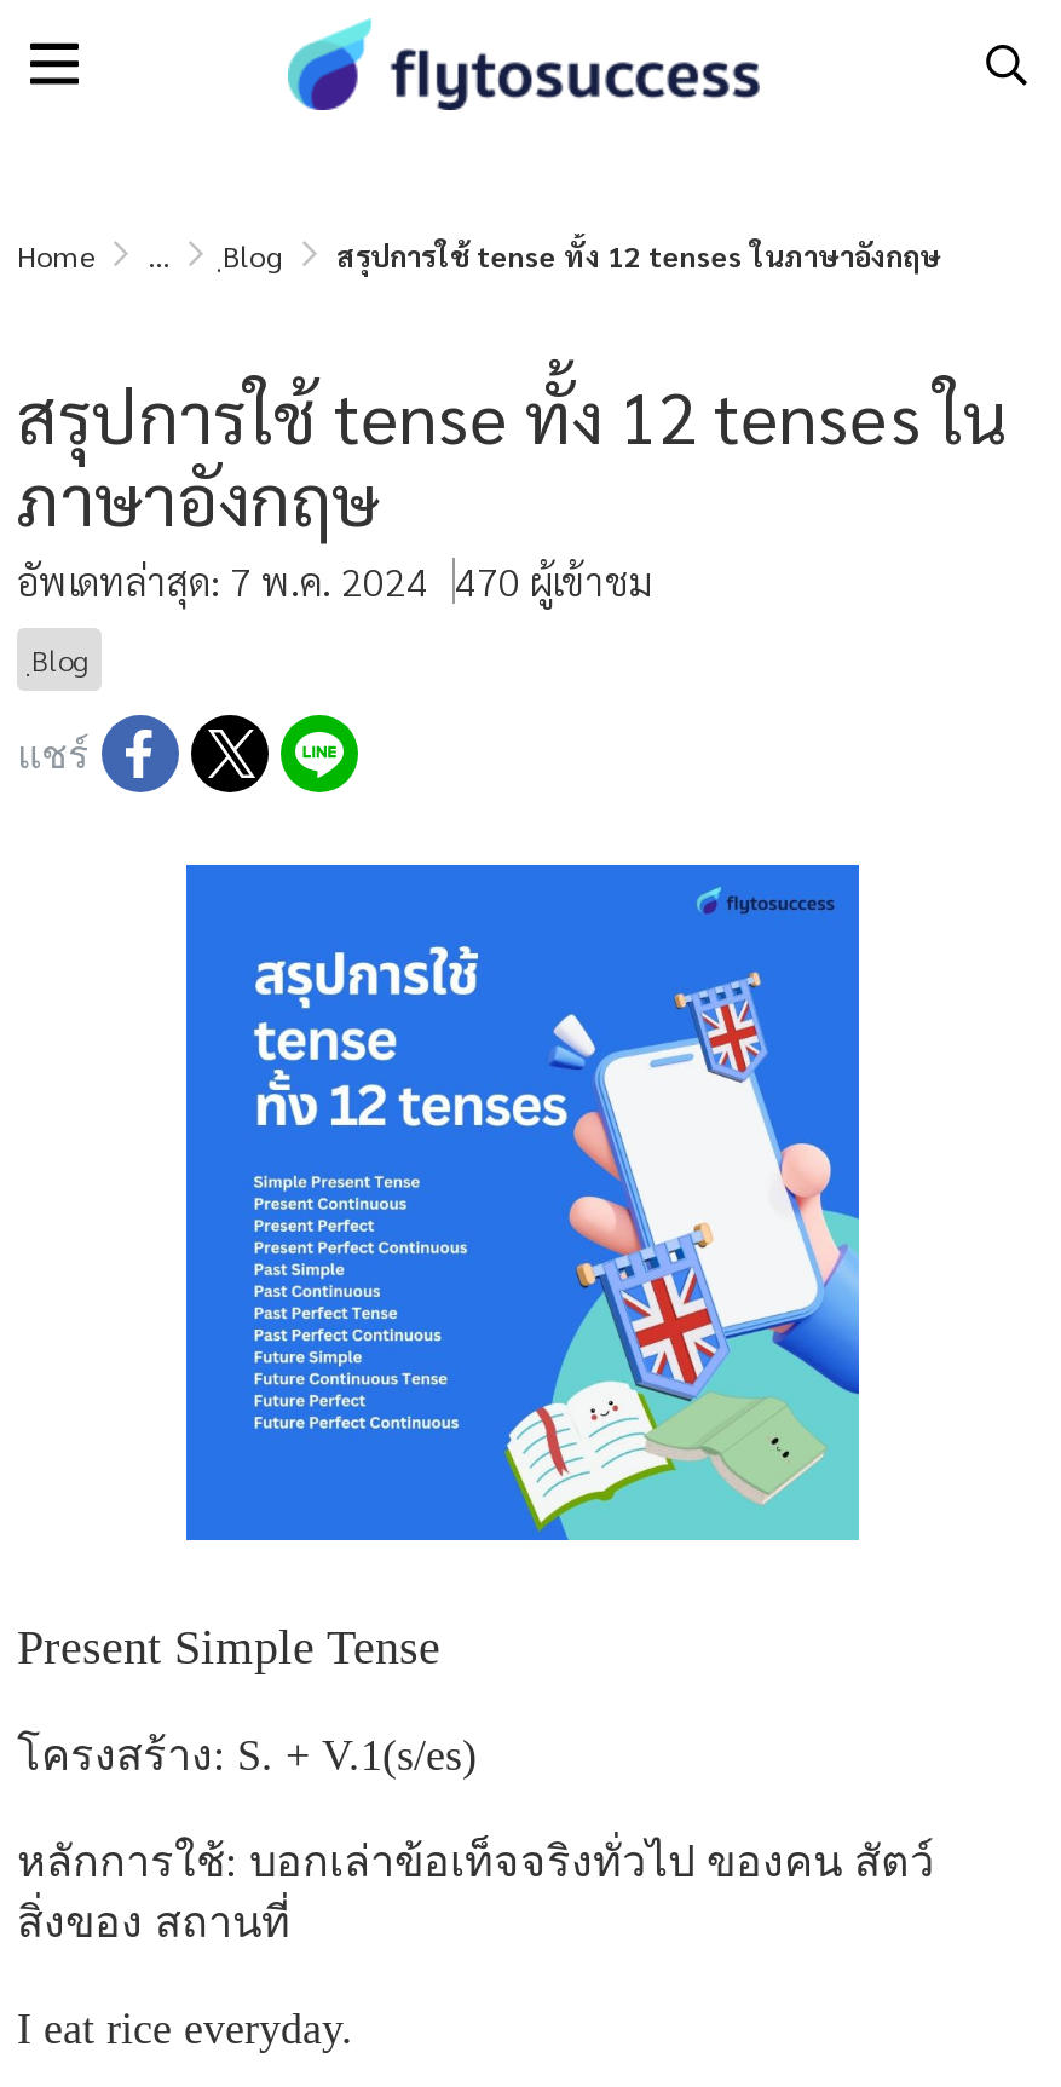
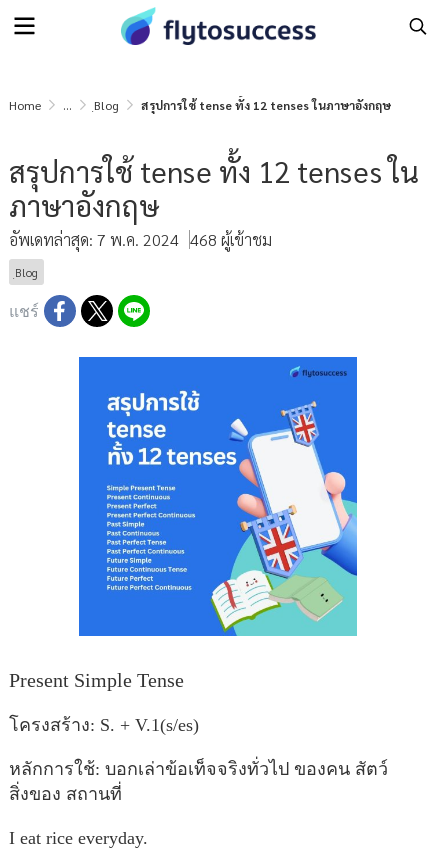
- อัพเดทล่าสุด: 7 พ.ค. 2024 470 ผู้เข้าชม
+ อัพเดทล่าสุด: 7 พ.ค. 2024 468 ผู้เข้าชม
